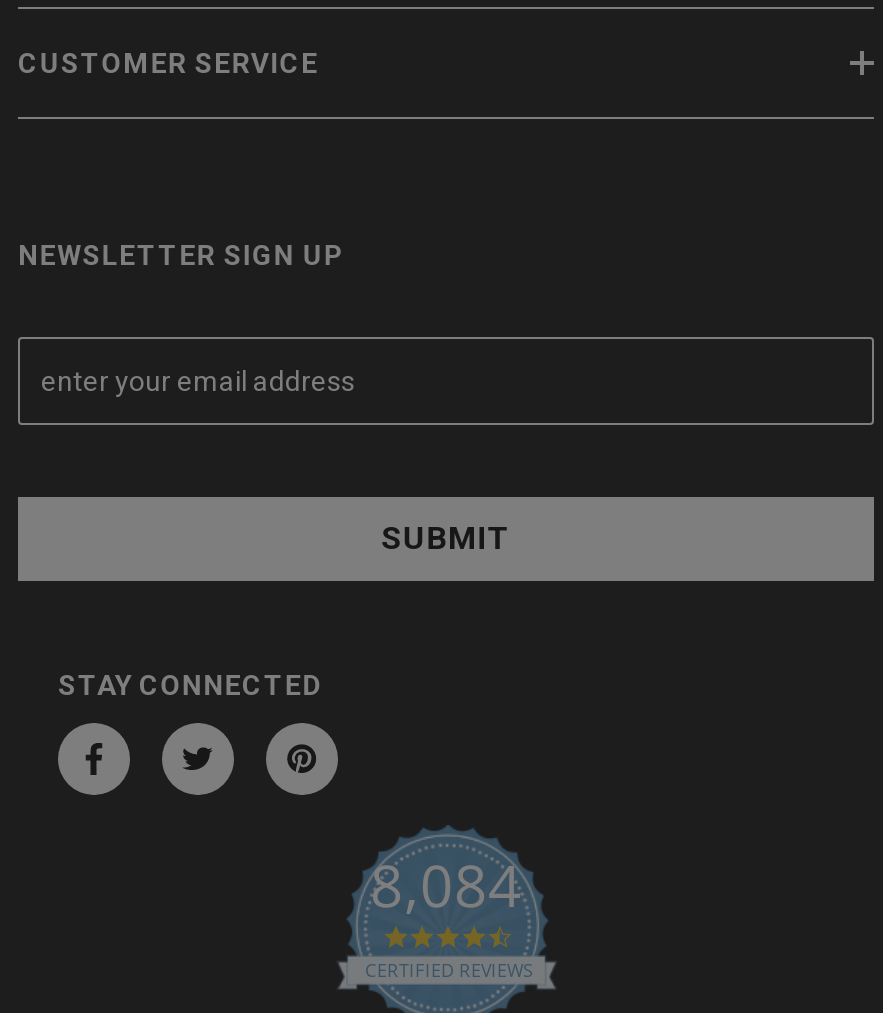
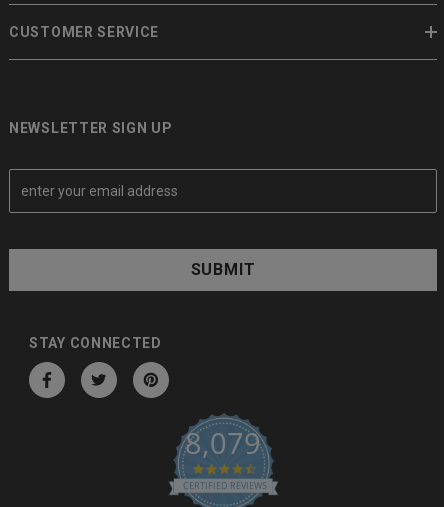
- 8,084
+ 8,079
